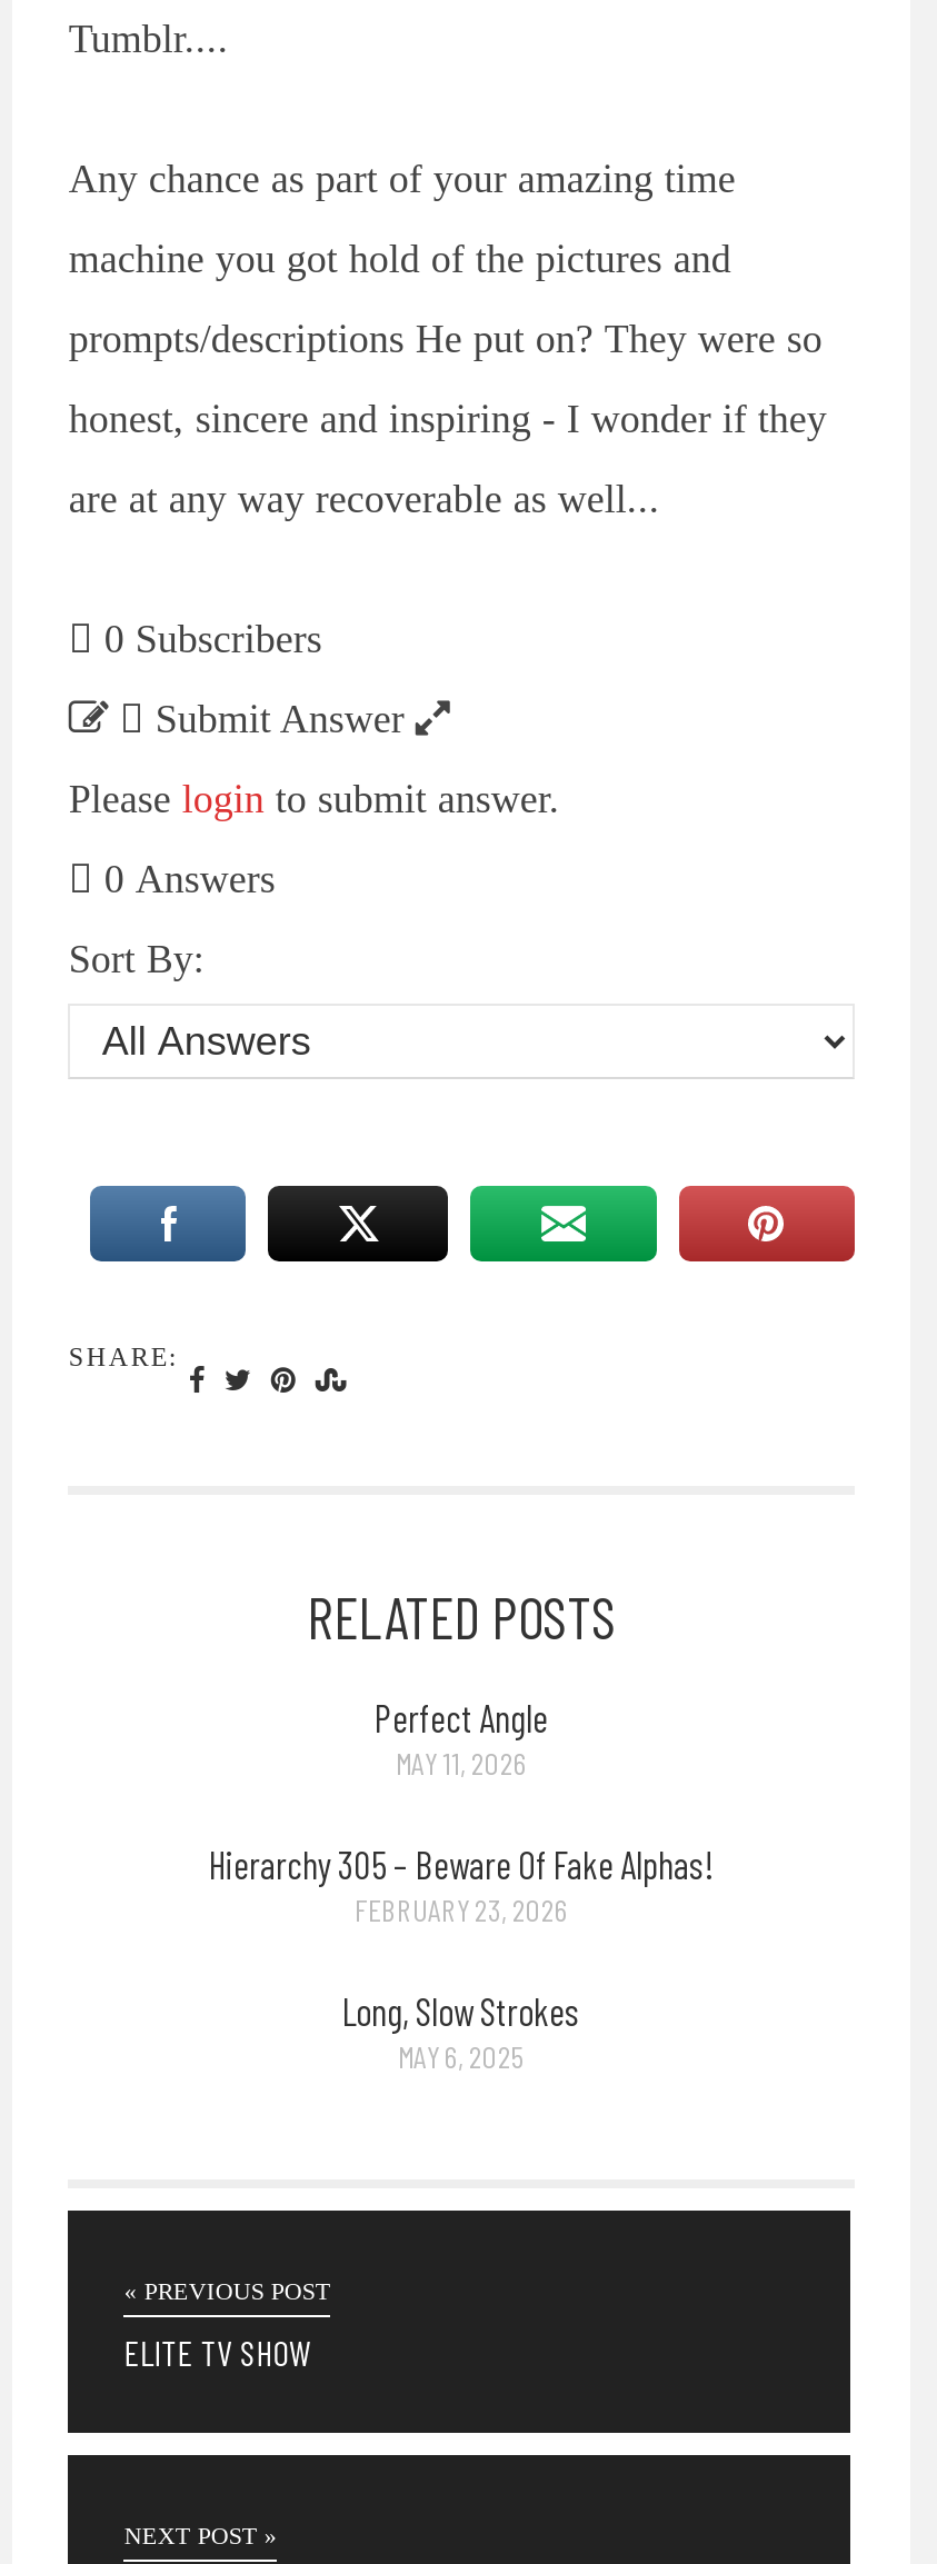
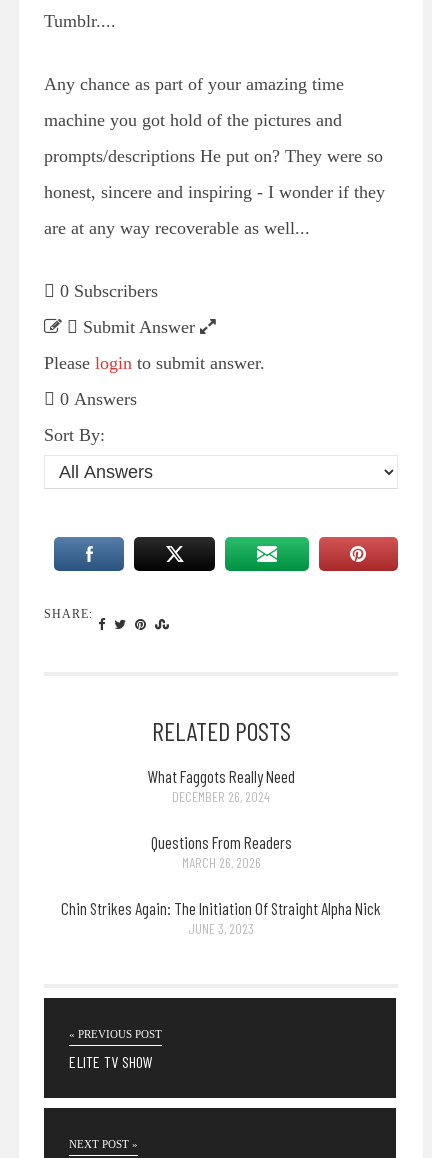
- Perfect Angle
- MAY 11, 2026
+ What Faggots Really Need
+ DECEMBER 26, 2024

- Hierarchy 305 – Beware Of Fake Alphas!
- FEBRUARY 23, 2026
+ Questions From Readers
+ MARCH 26, 2026

- Long, Slow Strokes
- MAY 6, 2025
+ Chin Strikes Again: The Initiation Of Straight Alpha Nick
+ JUNE 3, 2023
